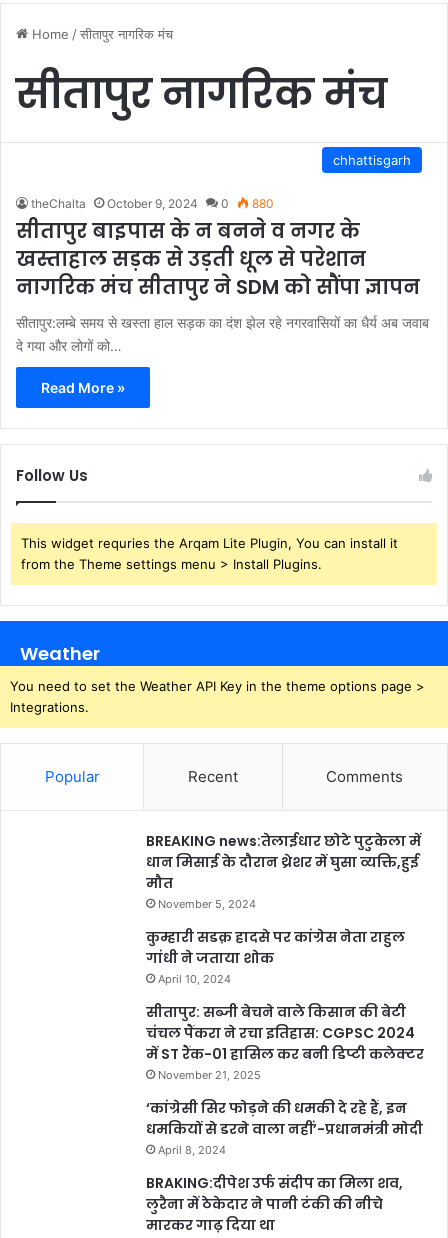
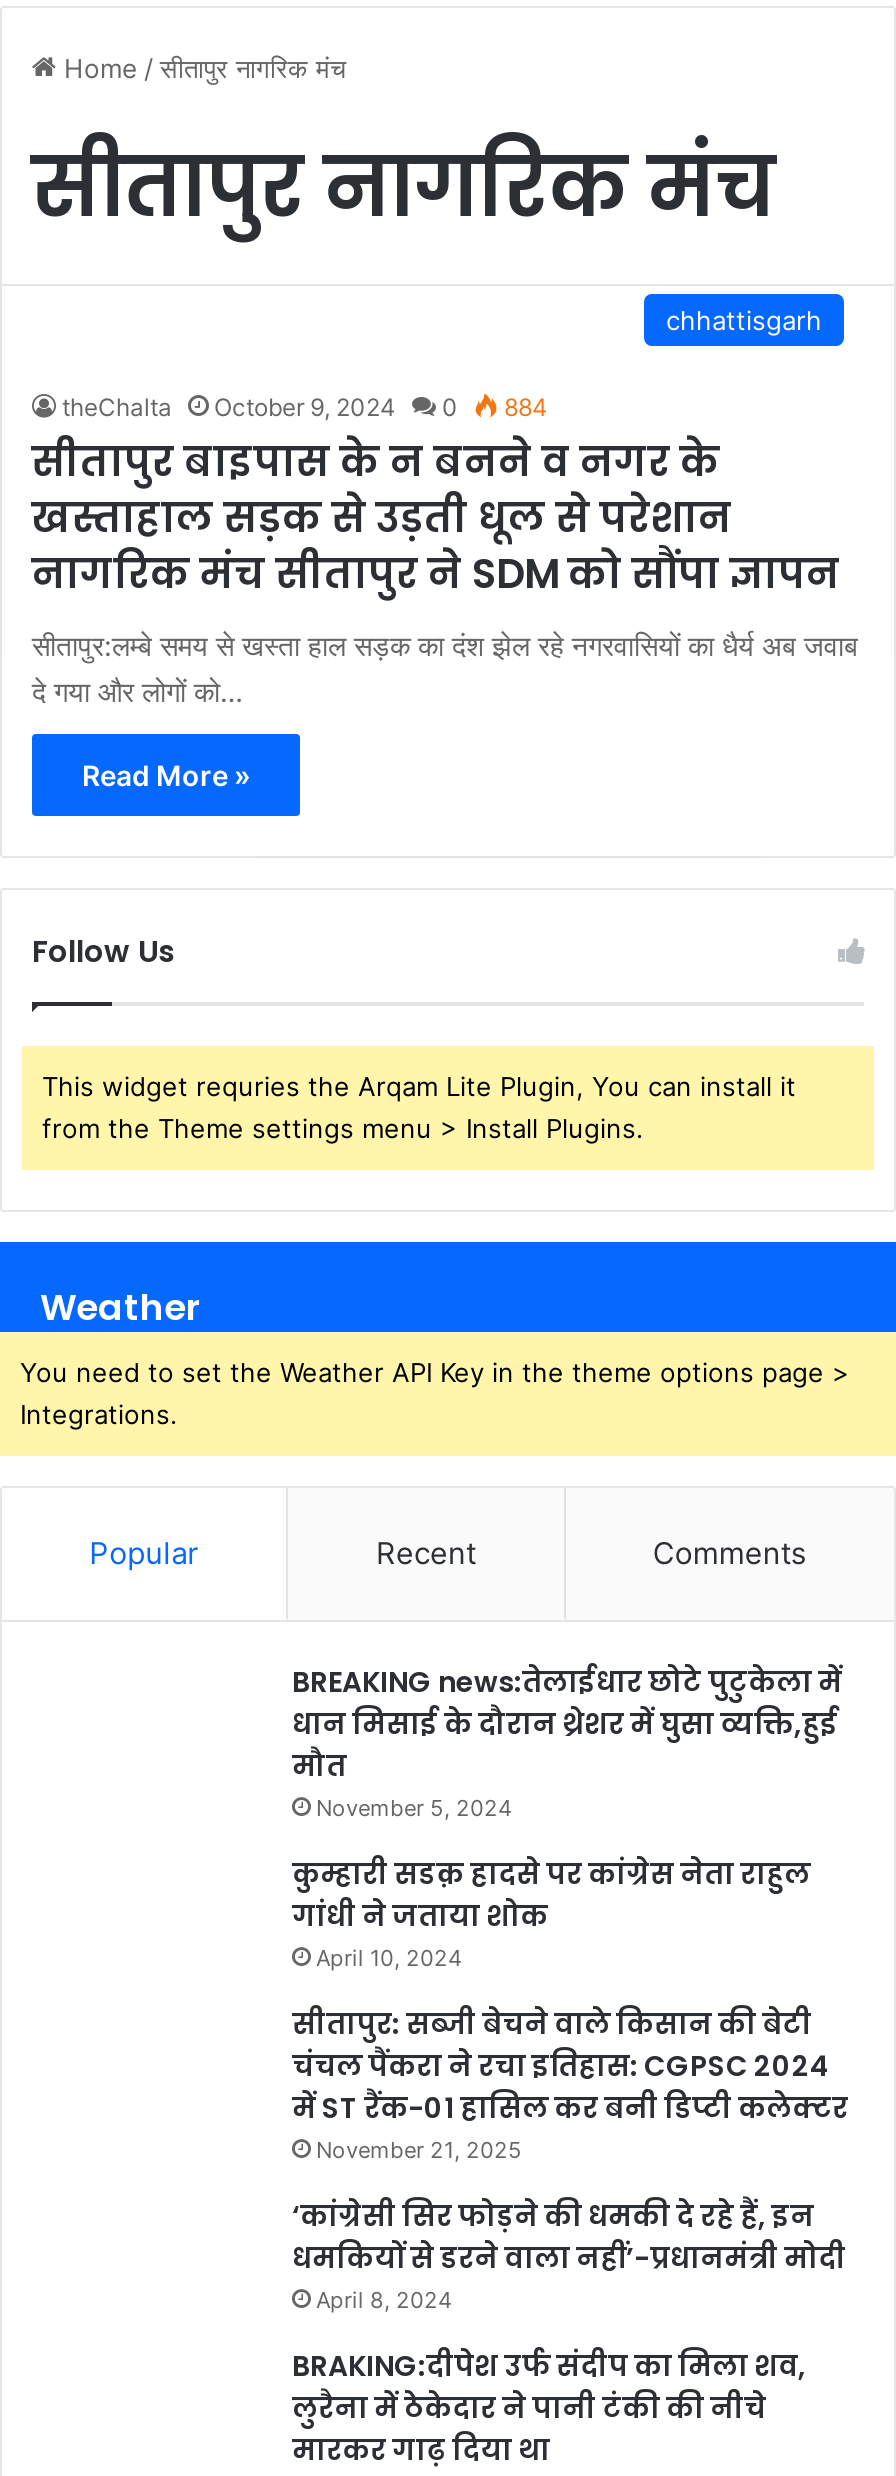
- theChalta October 9, 2024 0 880
+ theChalta October 9, 2024 0 884
